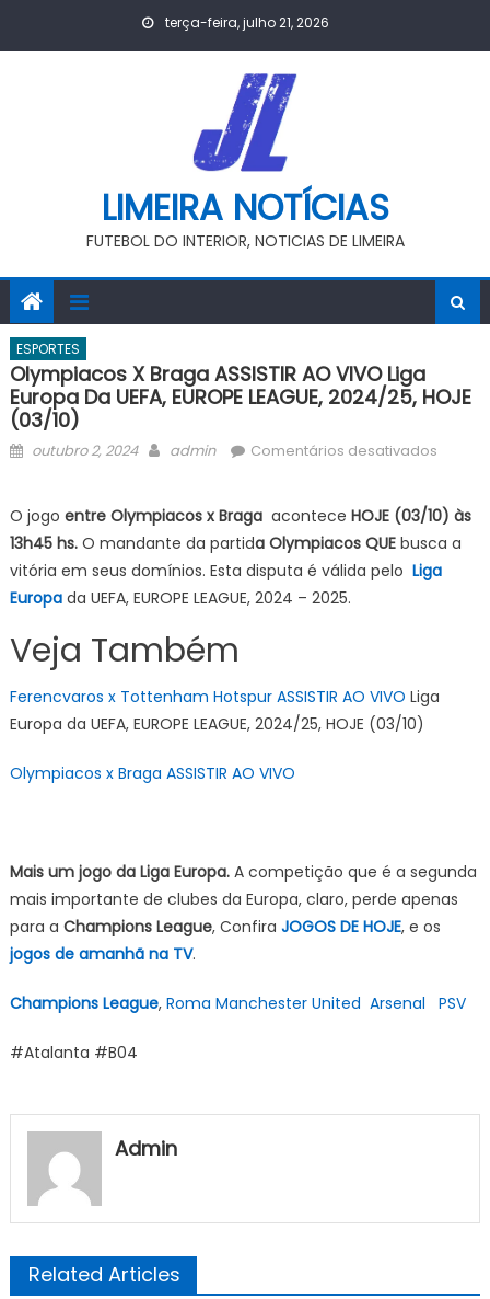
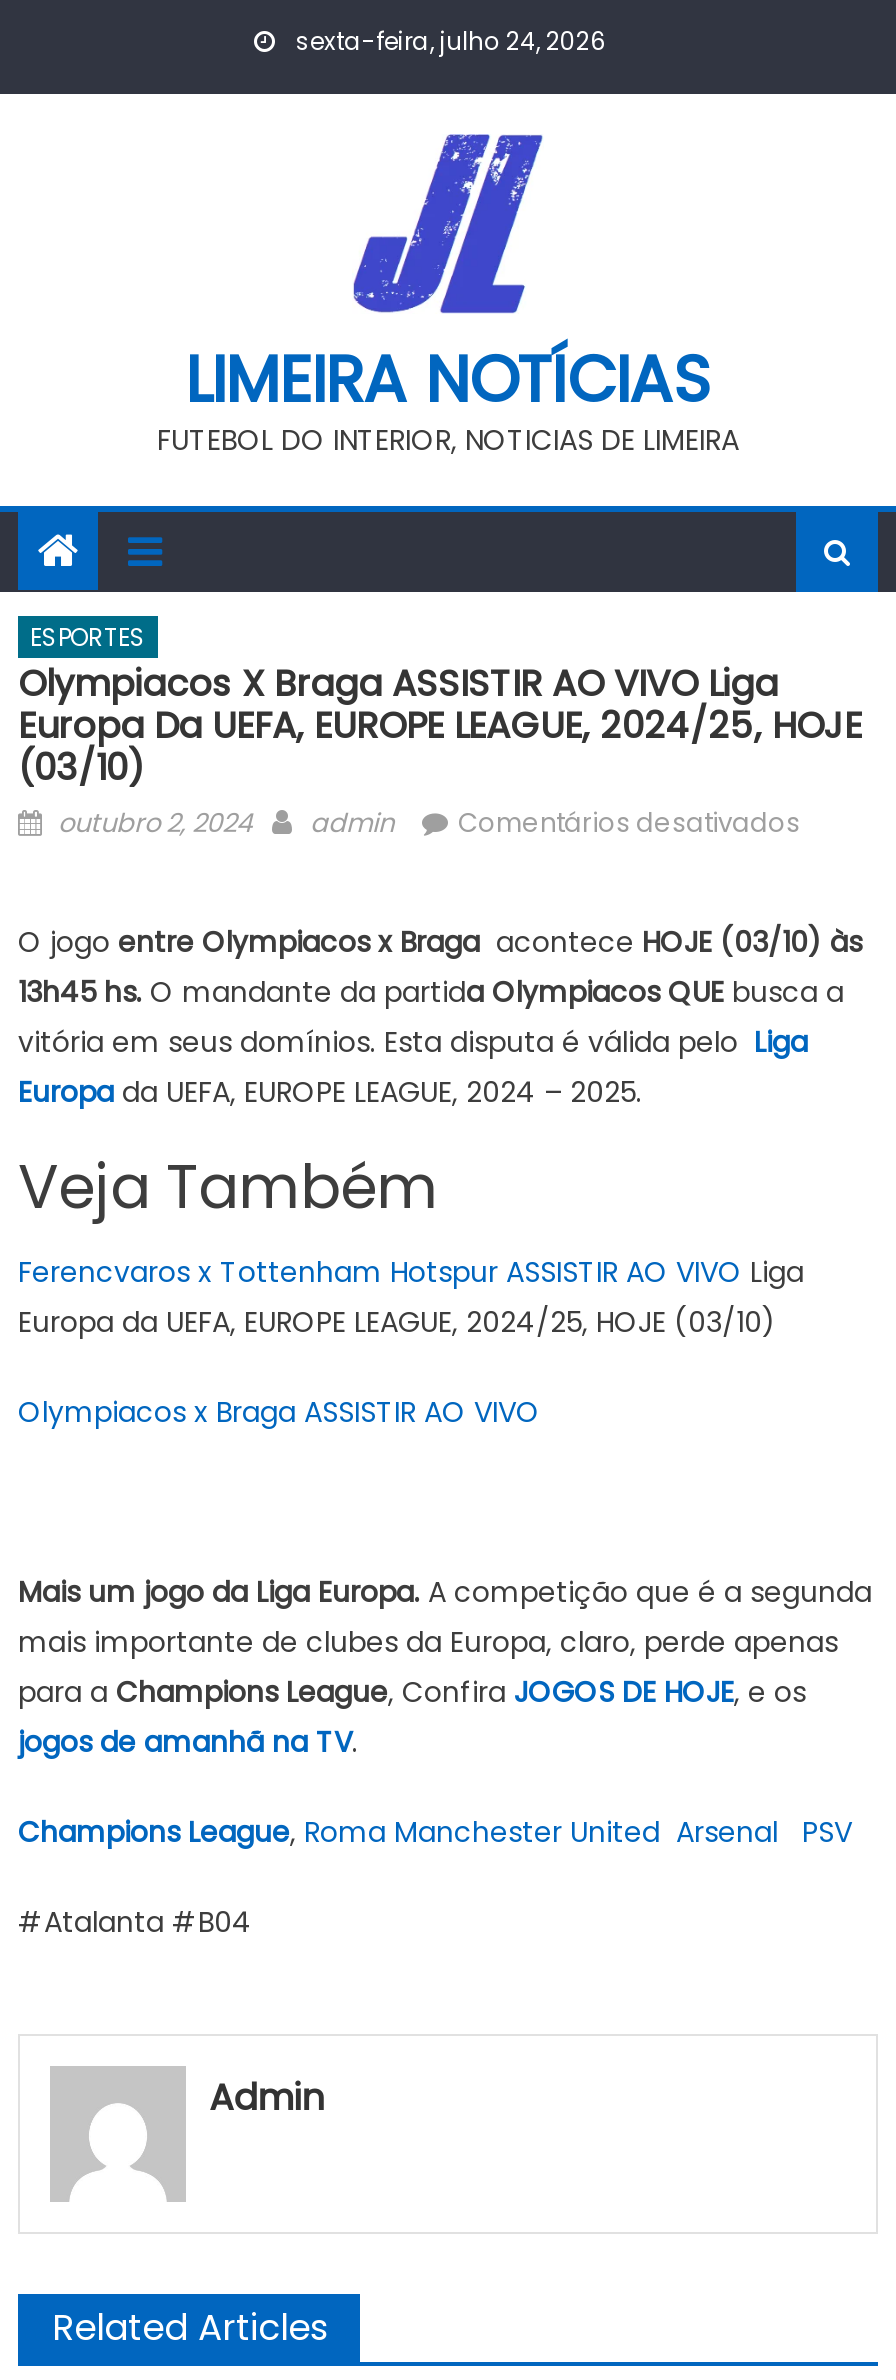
- terça-feira, julho 21, 2026
+ sexta-feira, julho 24, 2026
